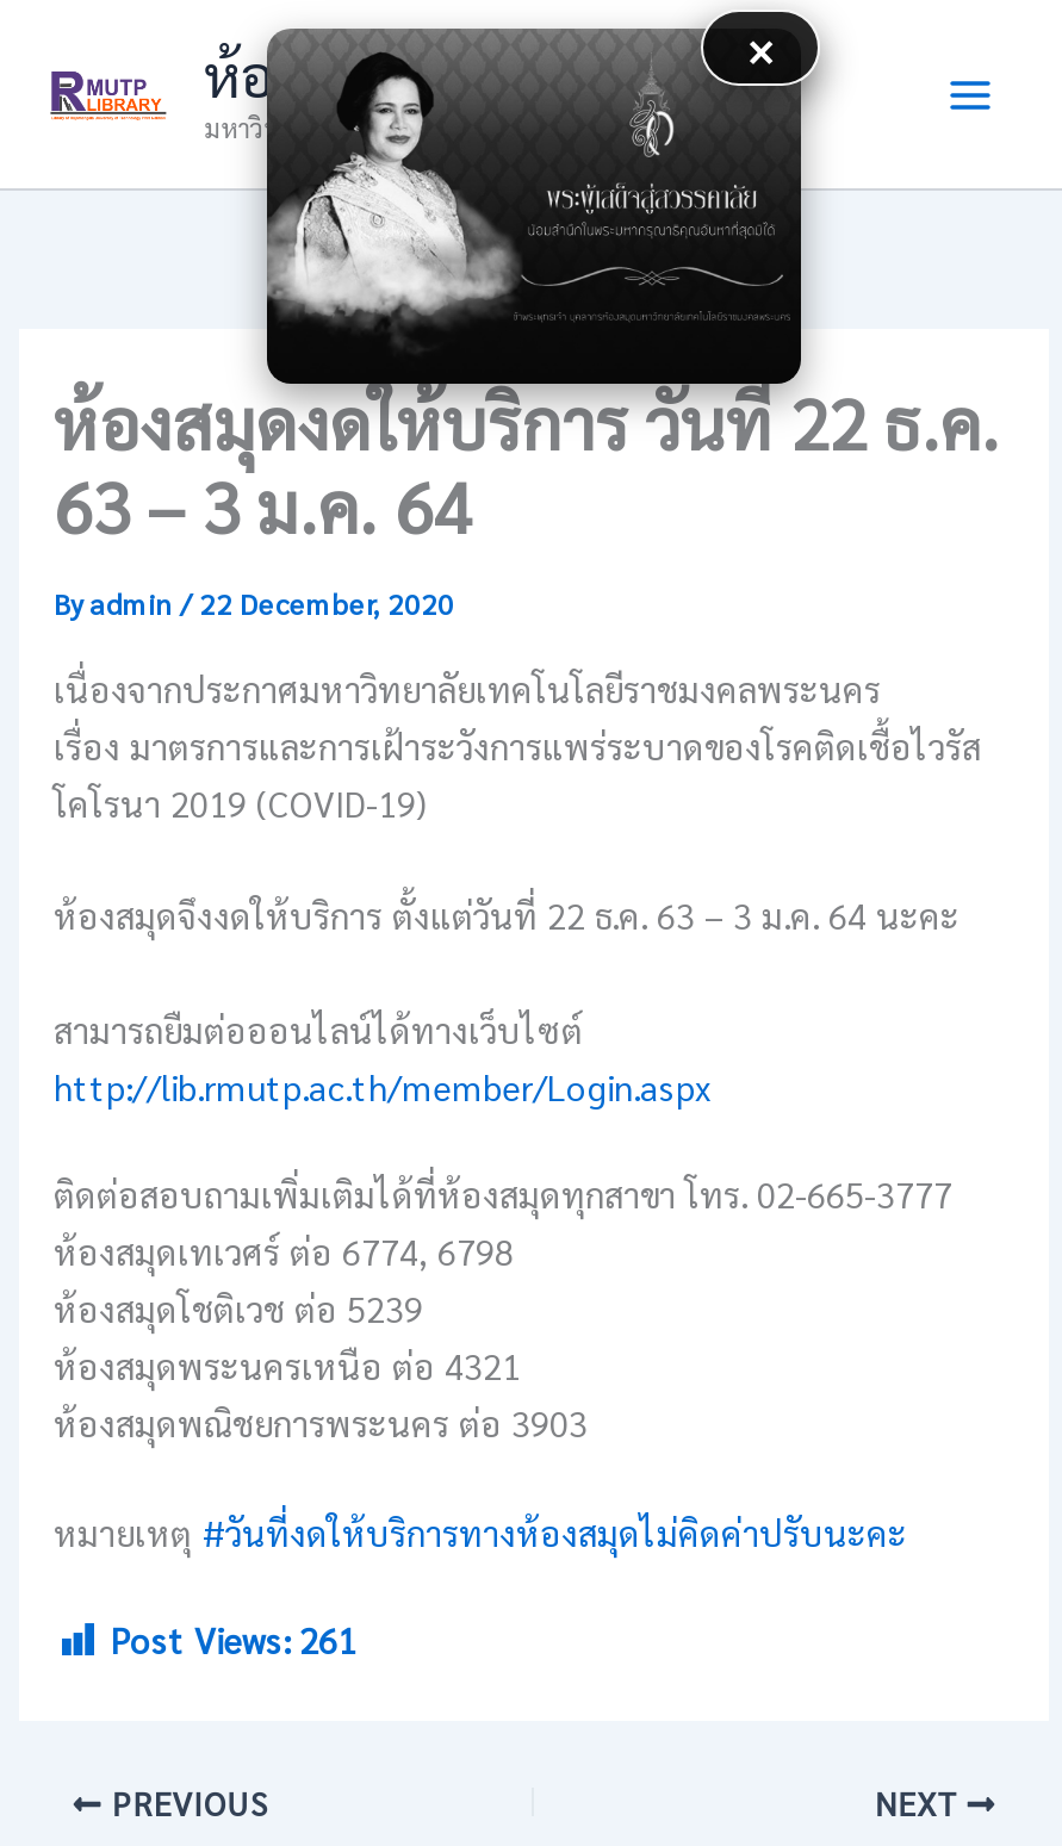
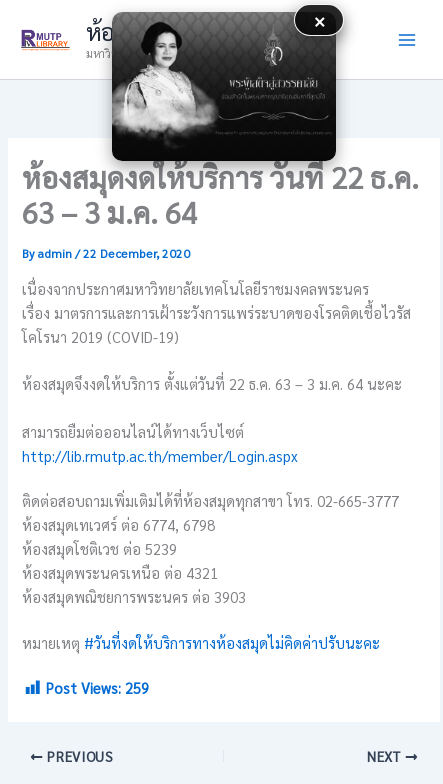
- Post Views: 261
+ Post Views: 259
